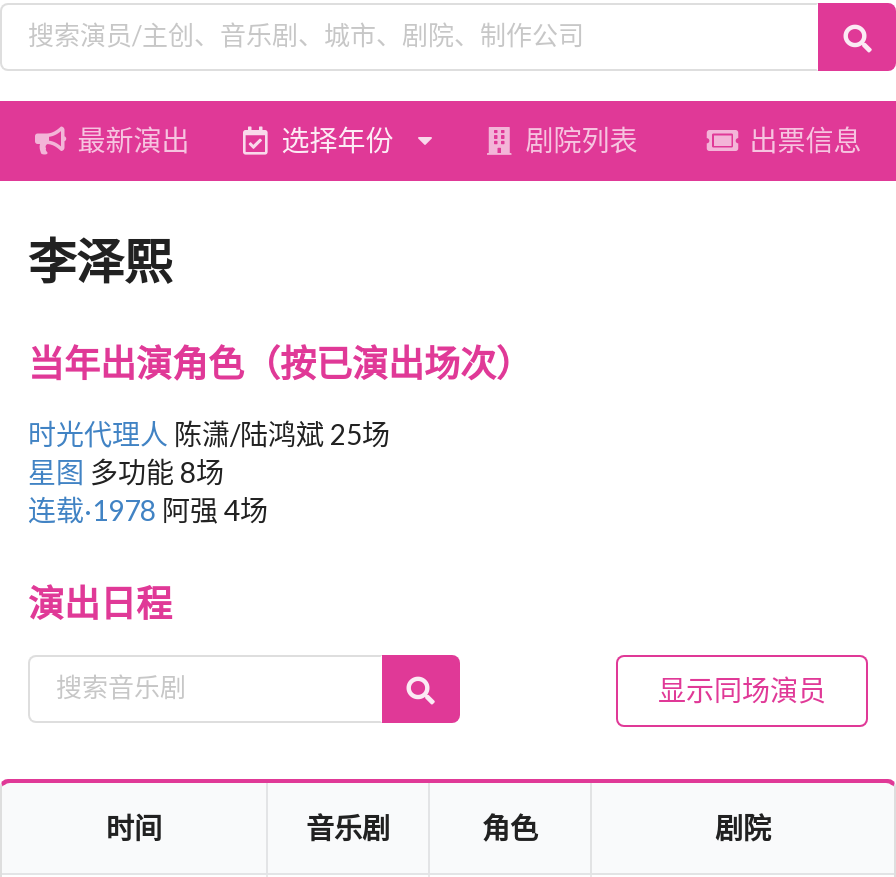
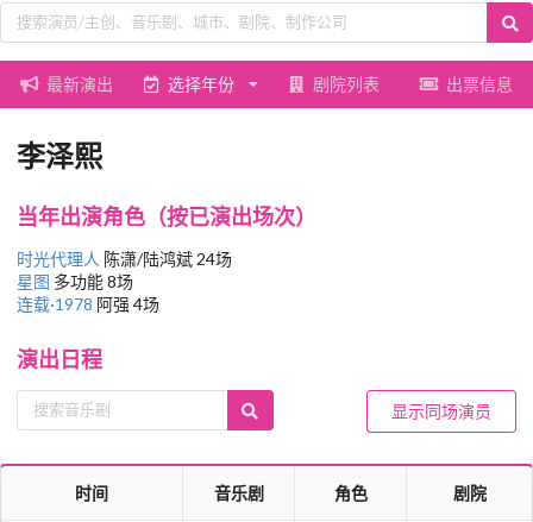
- 时光代理人陈潇/陆鸿斌 25场
+ 时光代理人陈潇/陆鸿斌 24场
